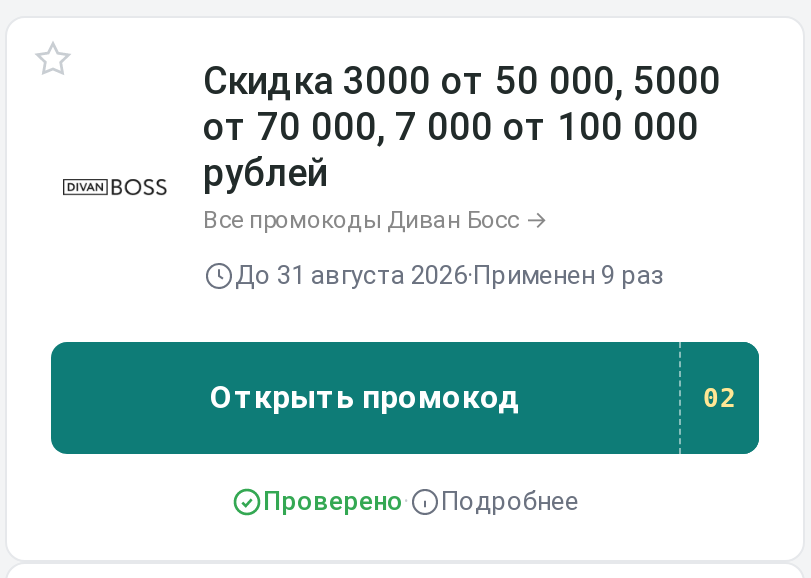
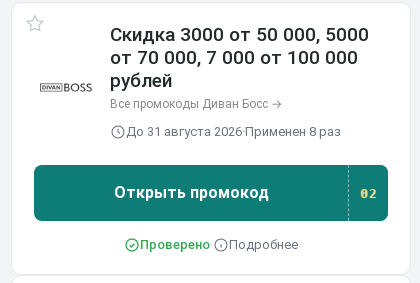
- До 31 августа 2026·Применен 9 раз
+ До 31 августа 2026·Применен 8 раз
